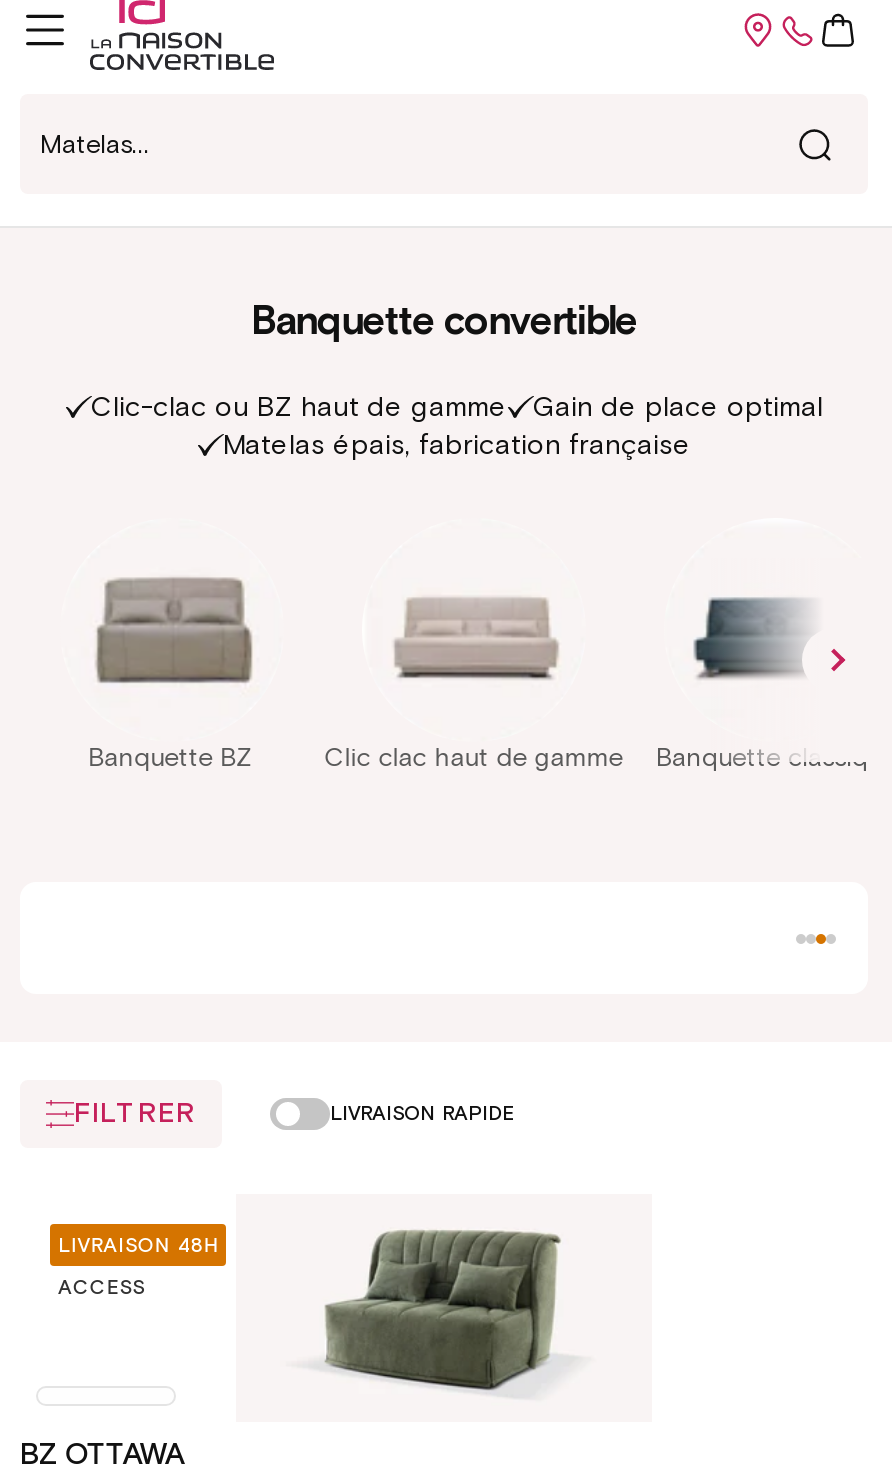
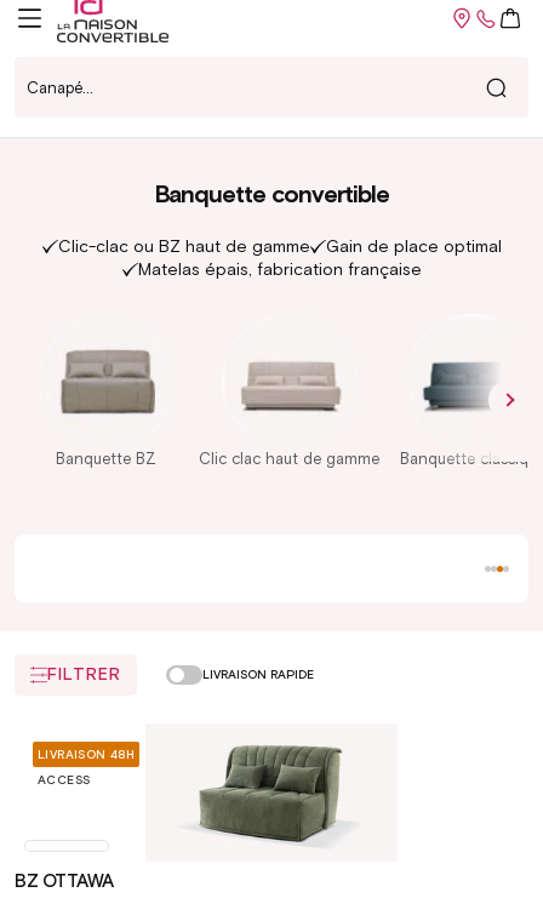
- M
